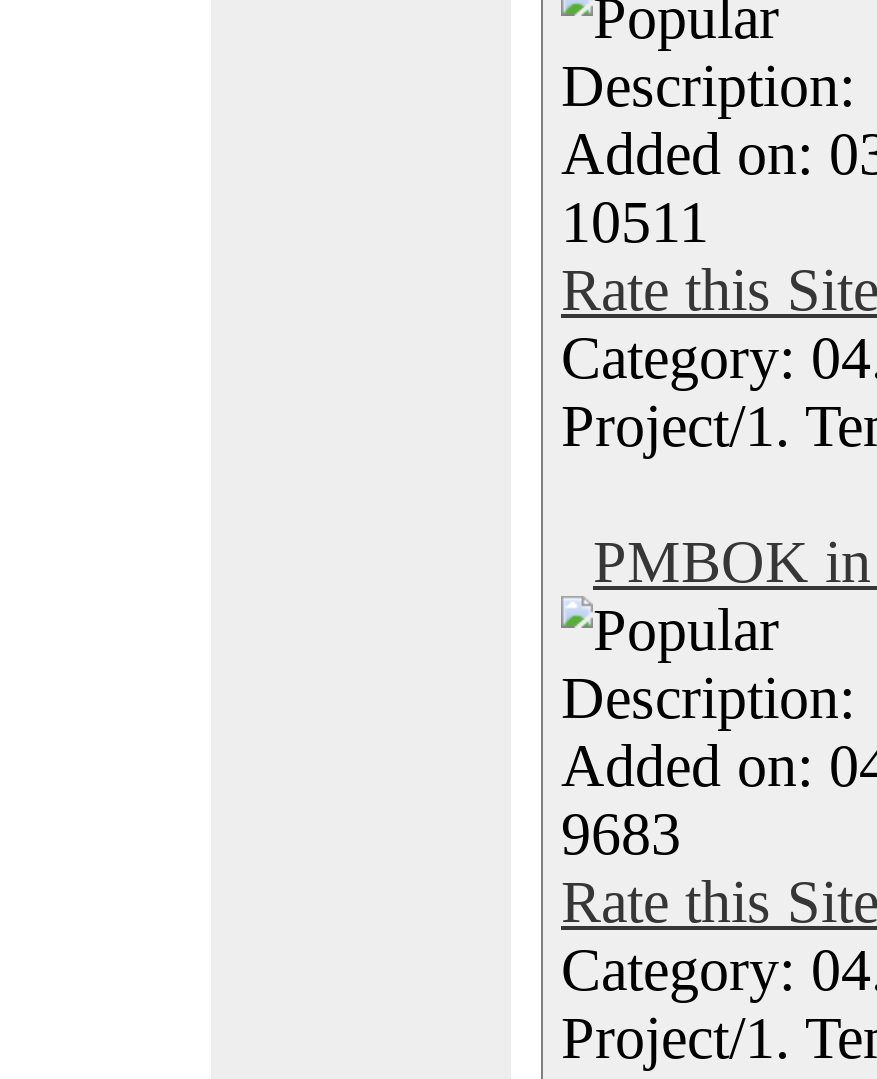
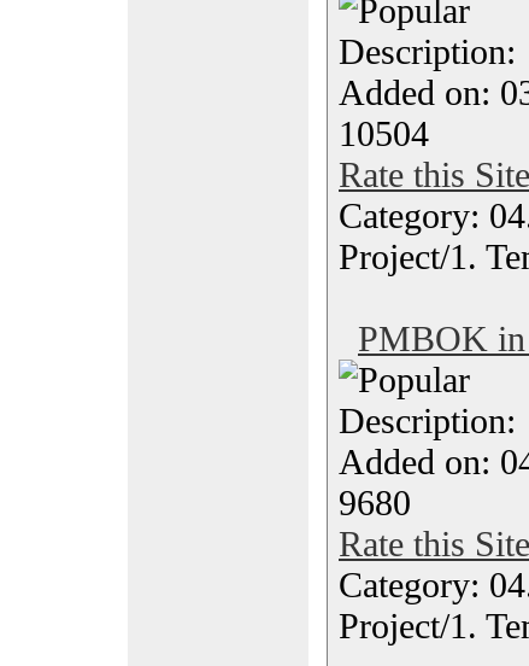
- 10511
+ 10504

- 9683
+ 9680
